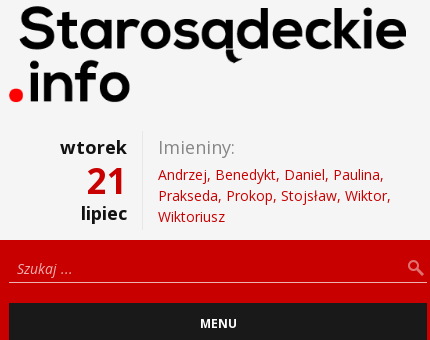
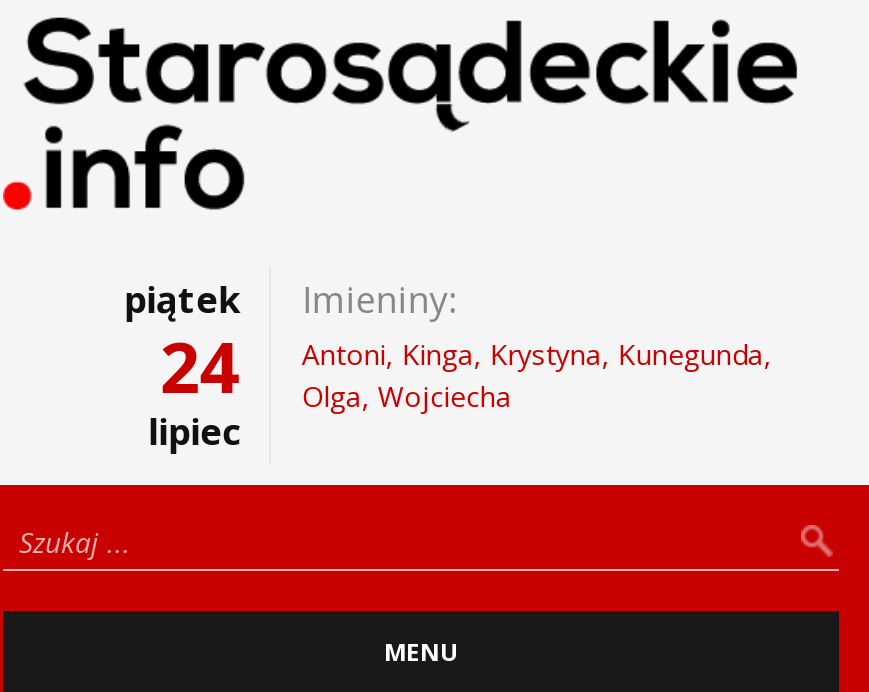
- wtorek
- 21
+ piątek
+ 24

- Andrzej, Benedykt, Daniel, Paulina,
- Prakseda, Prokop, Stojsław, Wiktor,
- Wiktoriusz
+ Antoni, Kinga, Krystyna, Kunegunda,
+ Olga, Wojciecha
